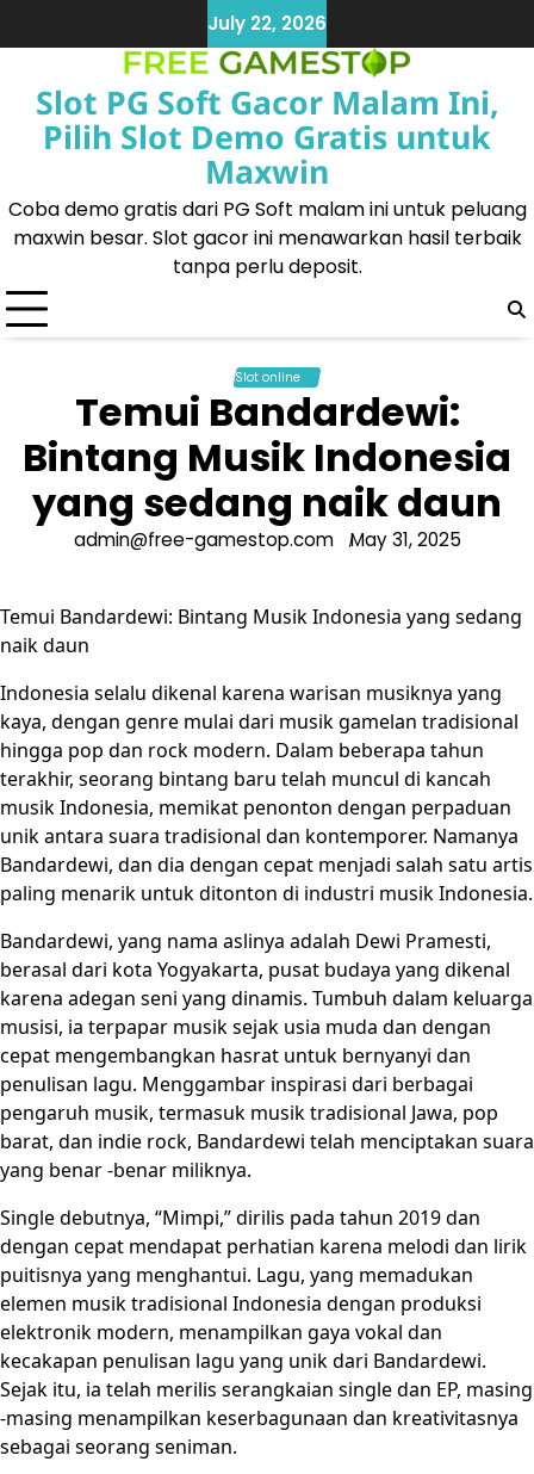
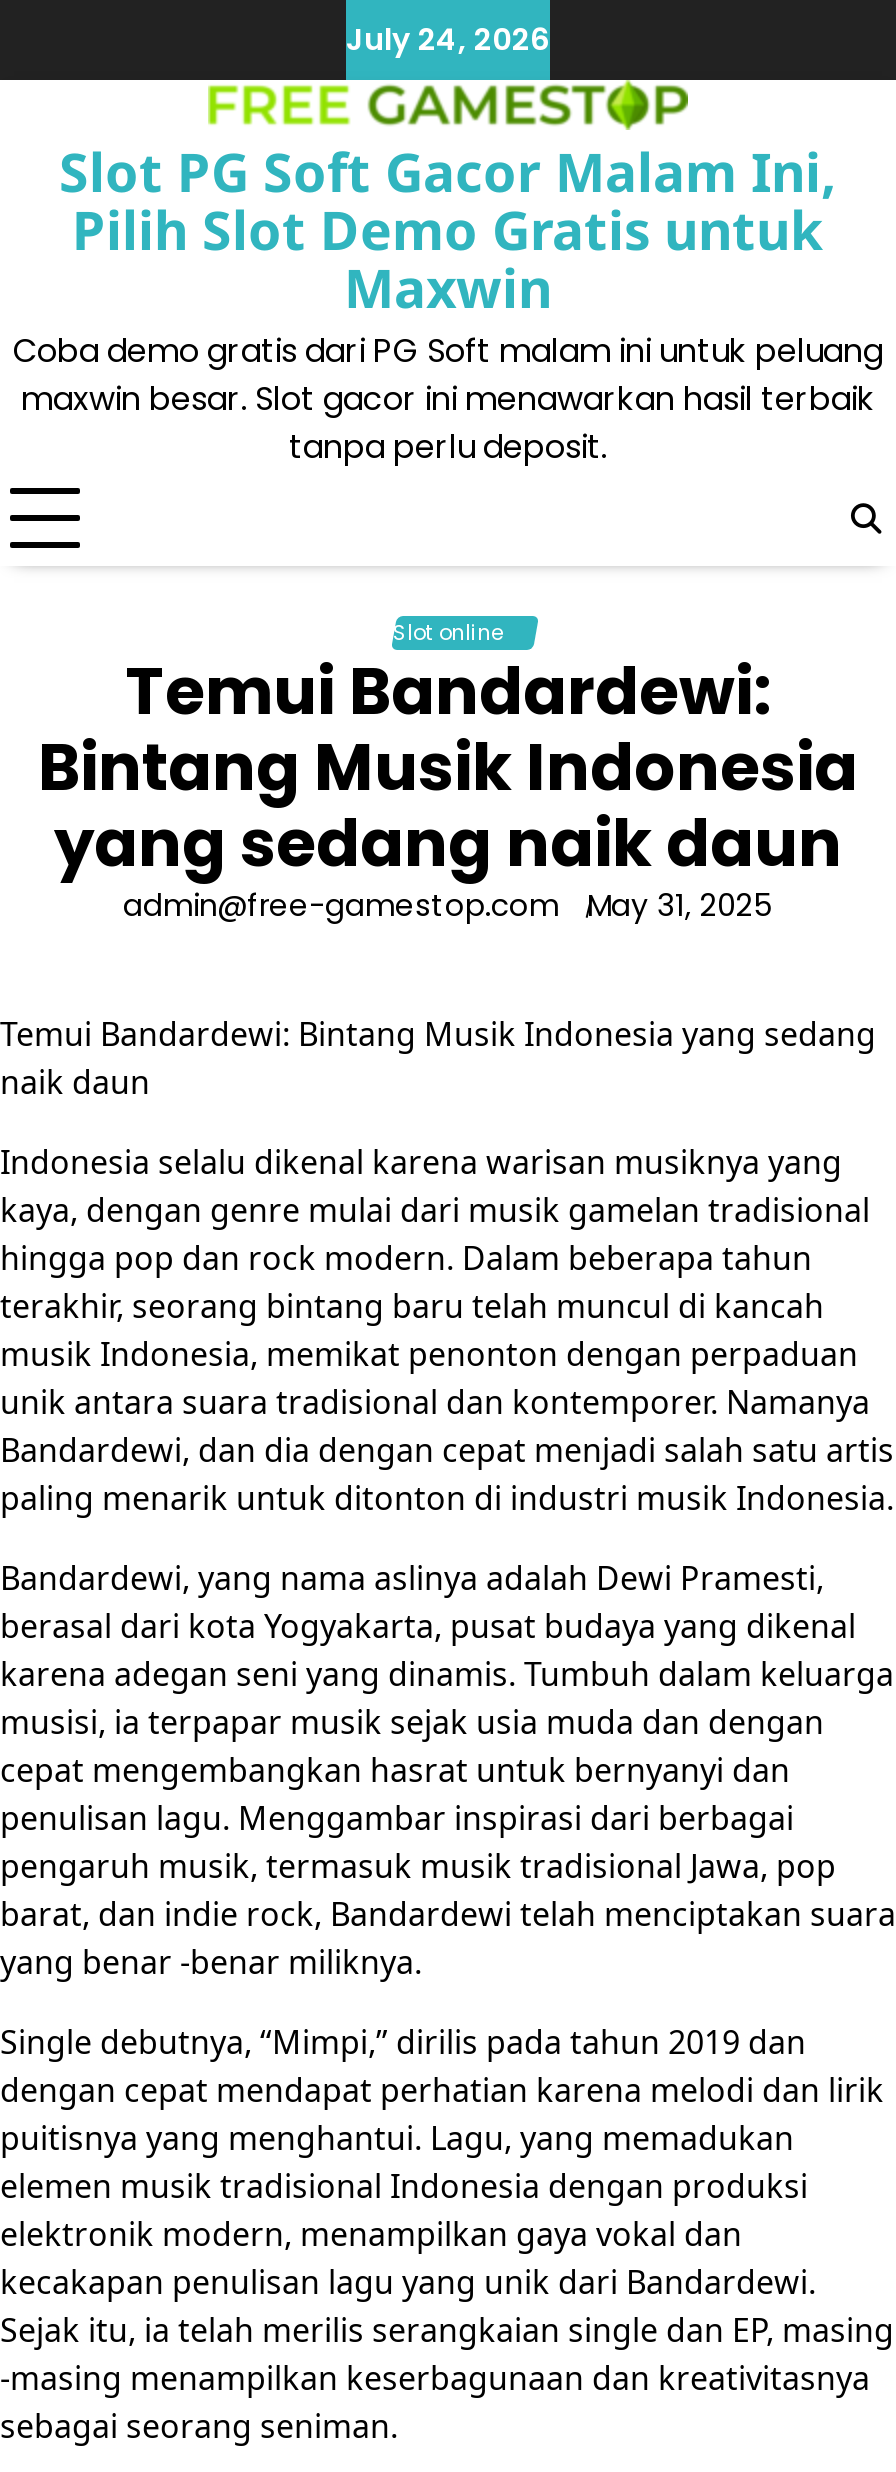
- July 22, 2026
+ July 24, 2026
